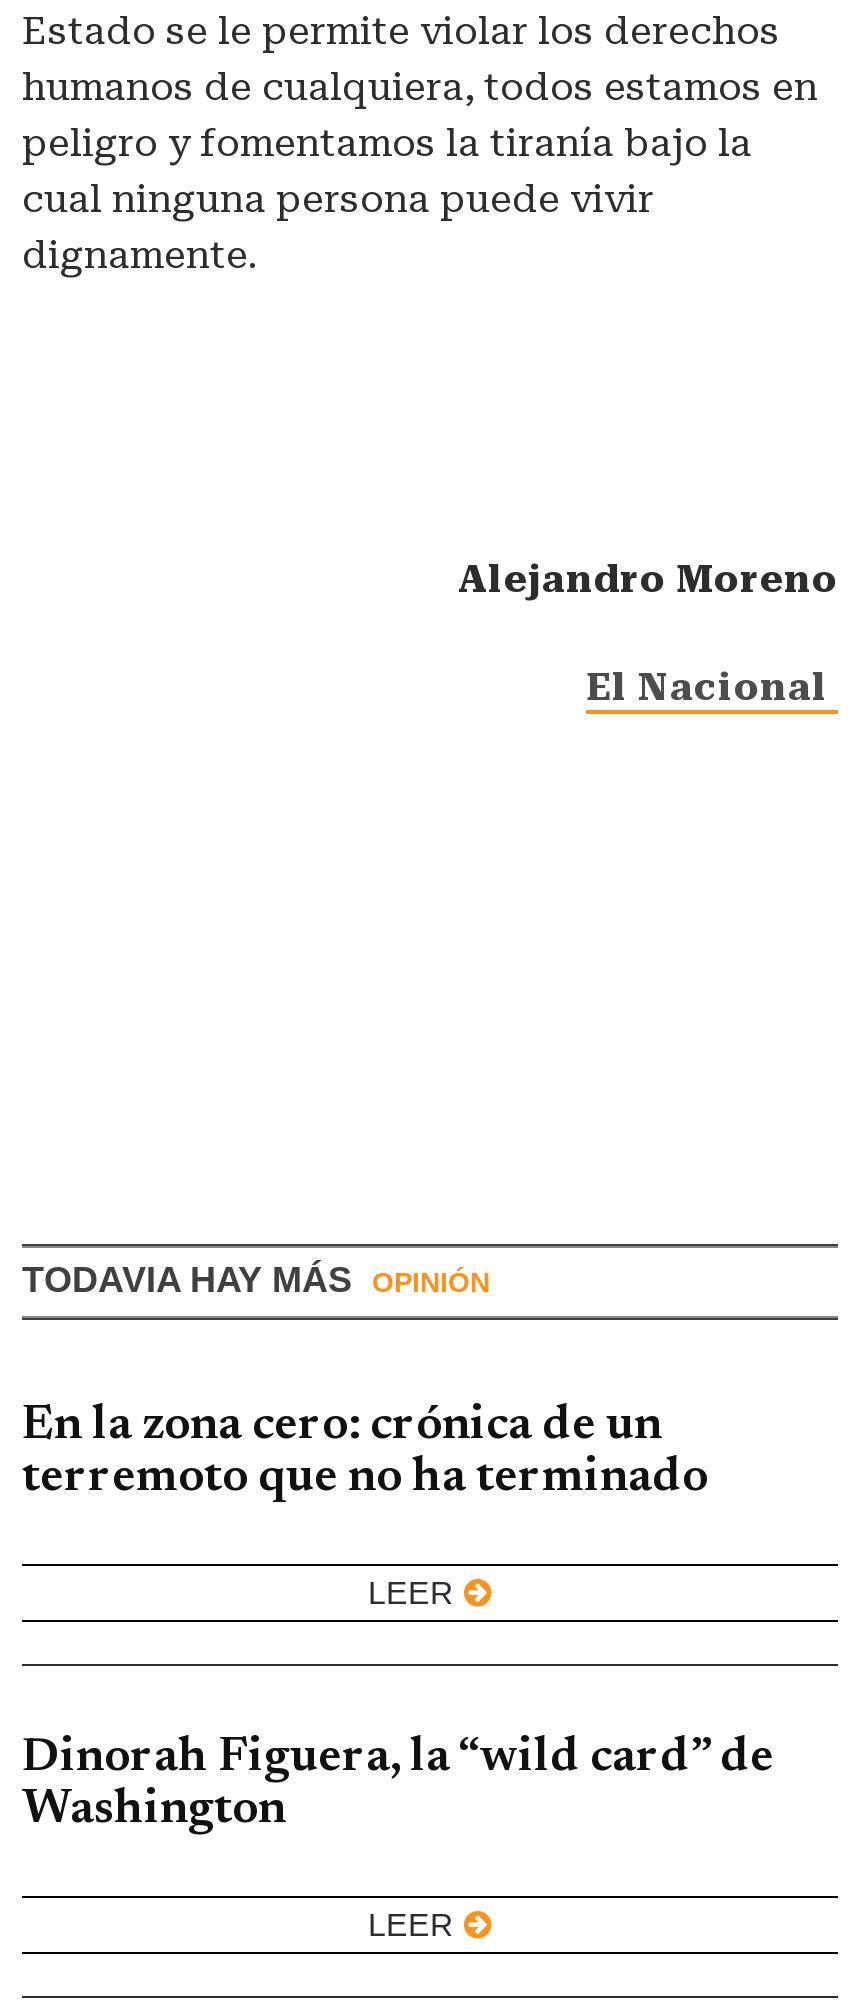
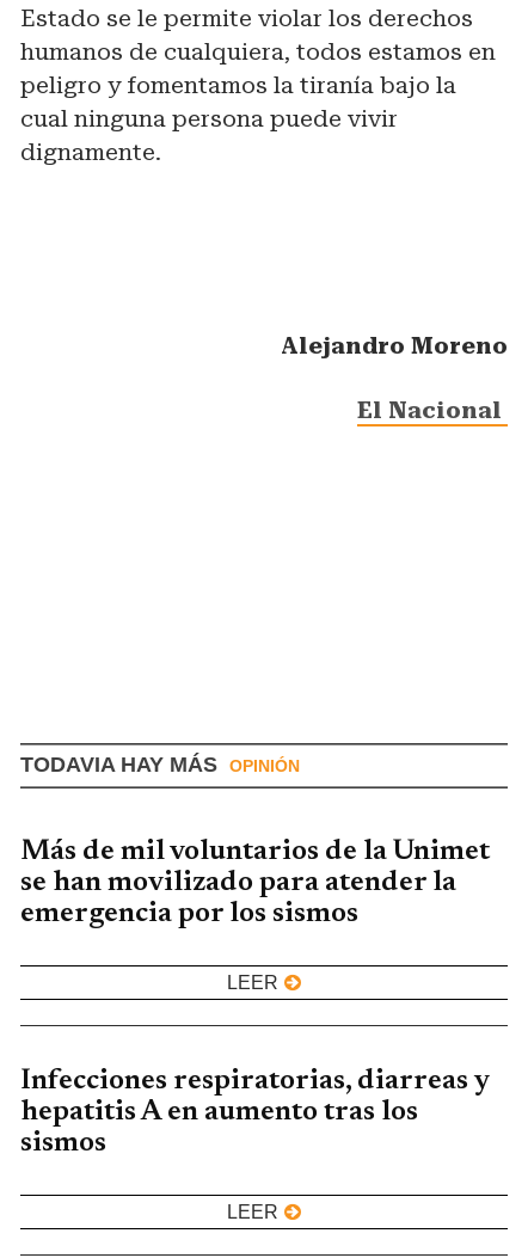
- En la zona cero: crónica de un
- terremoto que no ha terminado
+ Más de mil voluntarios de la Unimet
+ se han movilizado para atender la
+ emergencia por los sismos

- Dinorah Figuera, la “wild card” de
- Washington
+ Infecciones respiratorias, diarreas y
+ hepatitis A en aumento tras los
+ sismos
